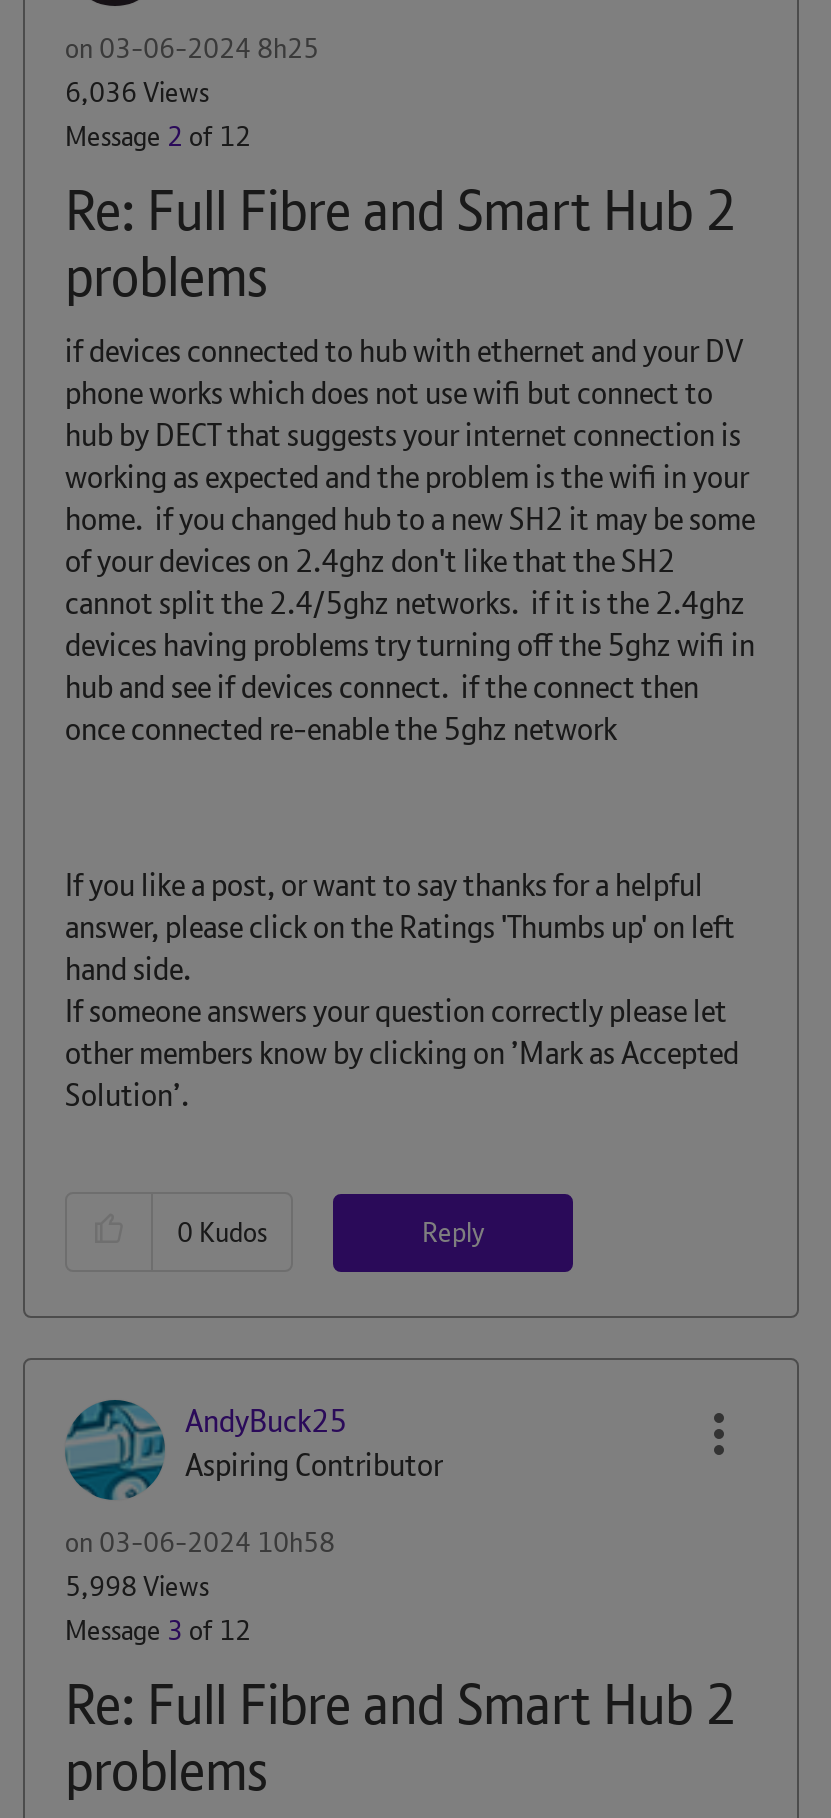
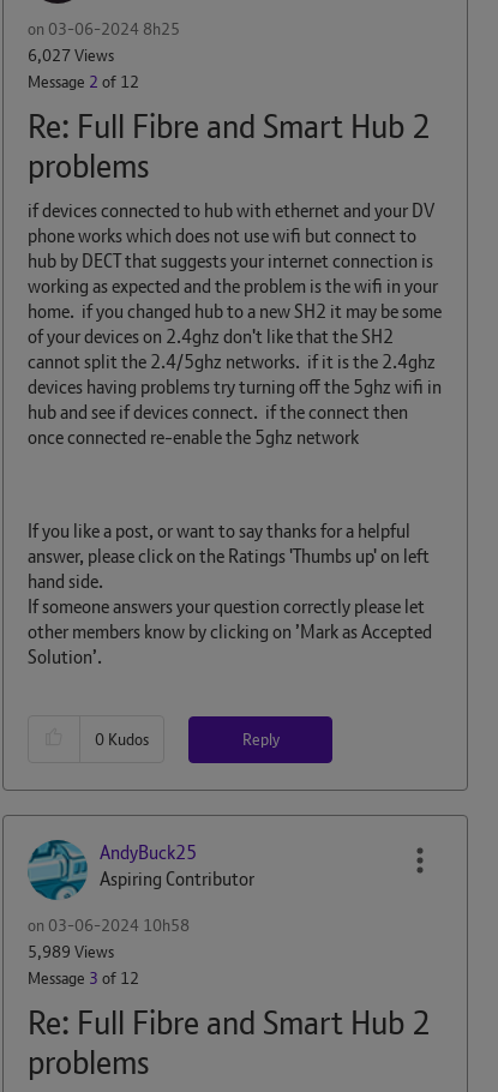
- 6,036 Views
+ 6,027 Views

- 5,998 Views
+ 5,989 Views
